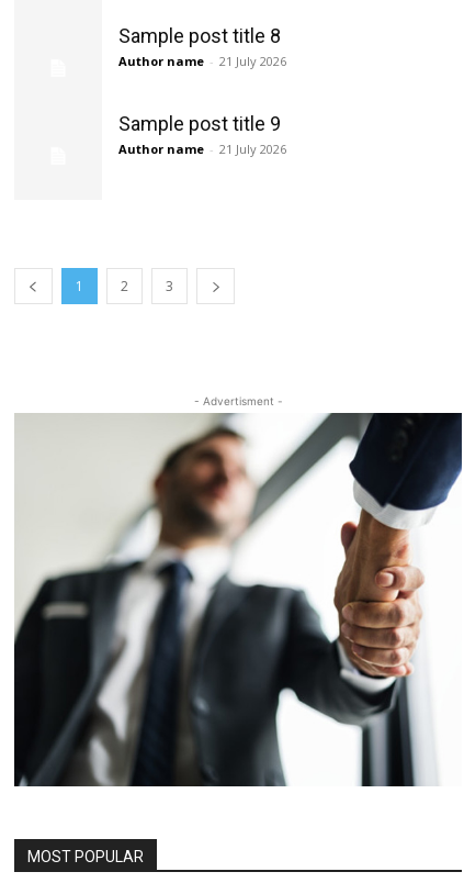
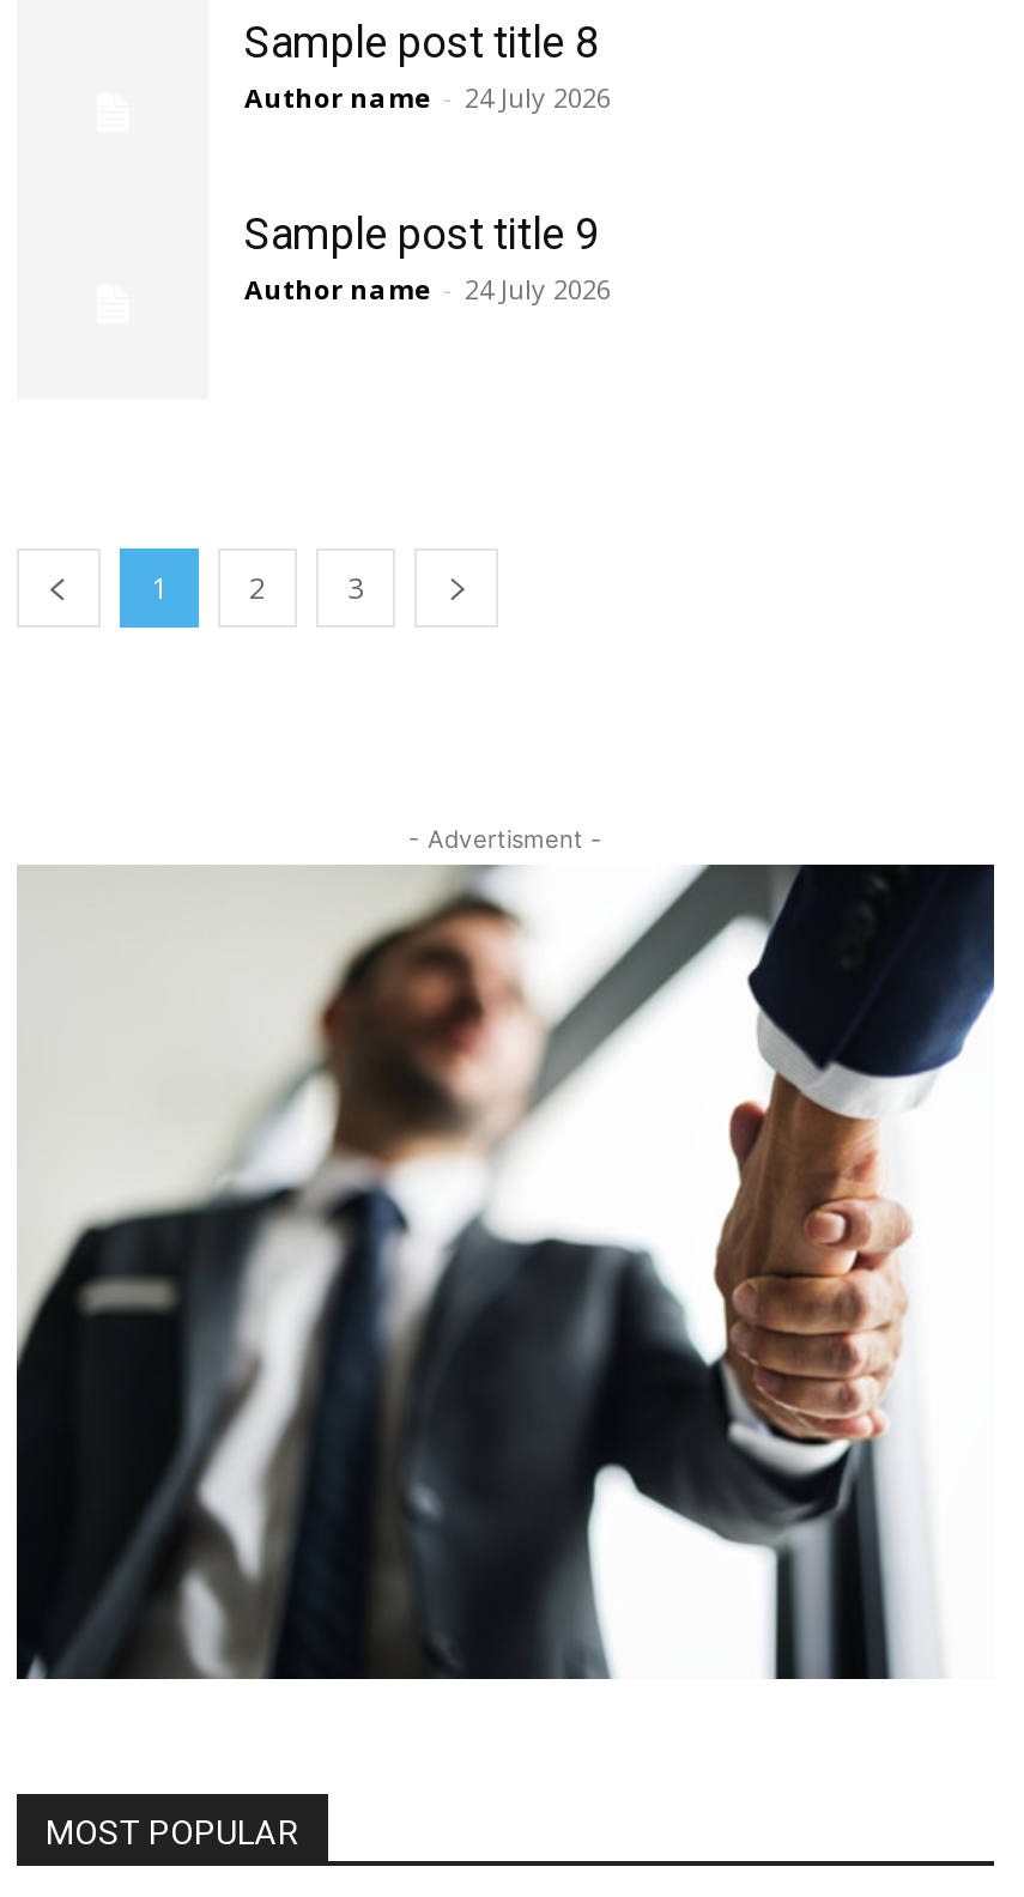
- Author name - 21 July 2026
+ Author name - 24 July 2026

- Author name - 21 July 2026
+ Author name - 24 July 2026
